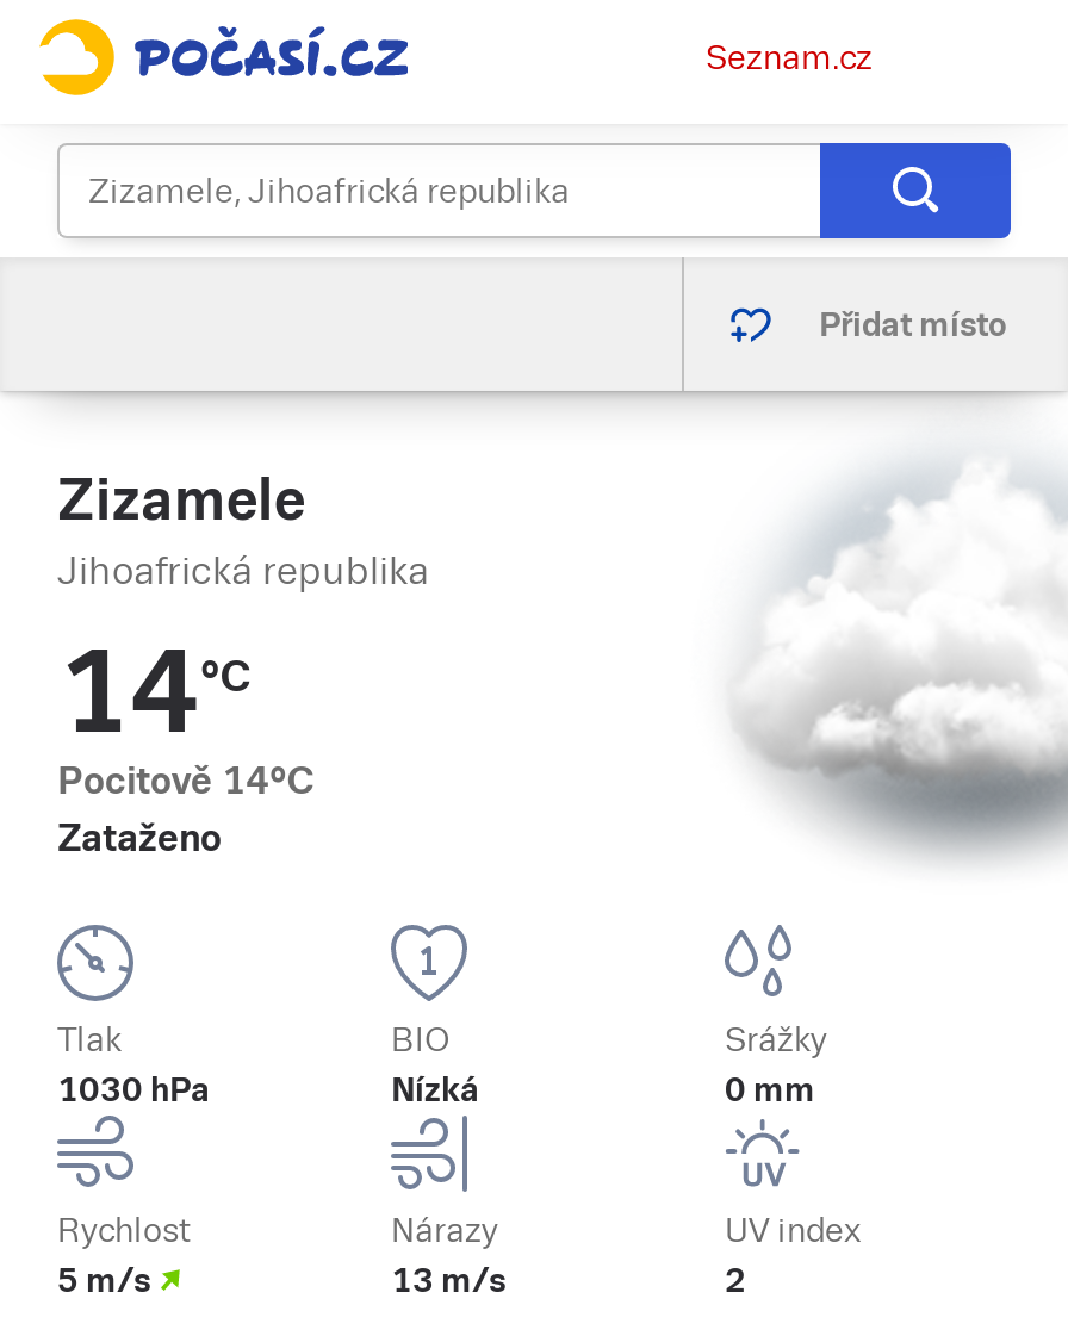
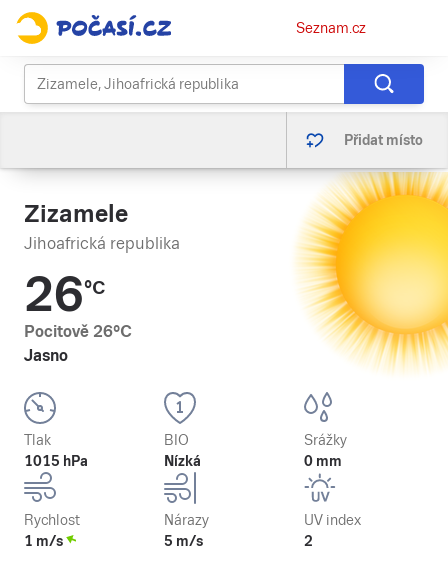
- [image]
+ [image]

- 14°C
- Pocitově 14°C
- Zataženo
+ 26°C
+ Pocitově 26°C
+ Jasno

- 1030 hPa
+ 1015 hPa

- 5 m/s
+ 1 m/s

- 13 m/s
+ 5 m/s
